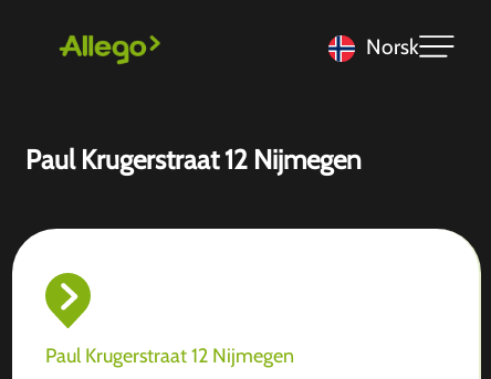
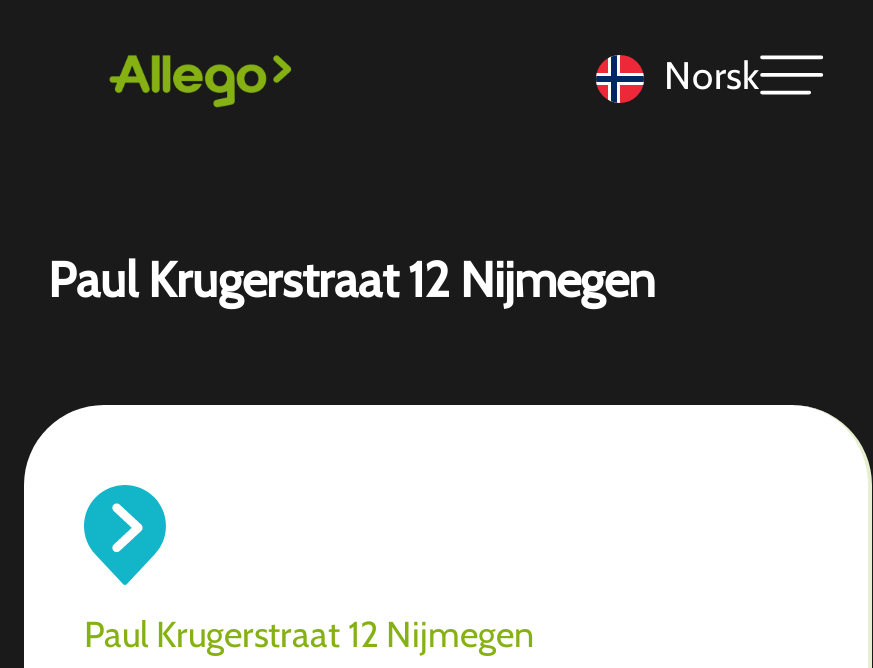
- [image]
+ [image]
